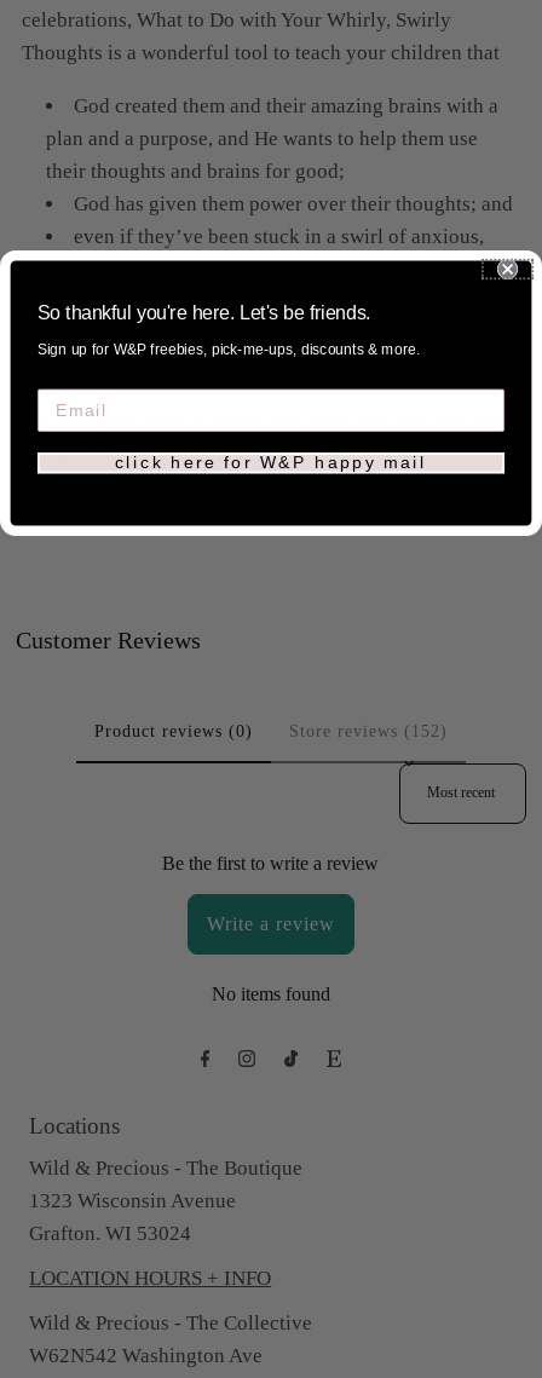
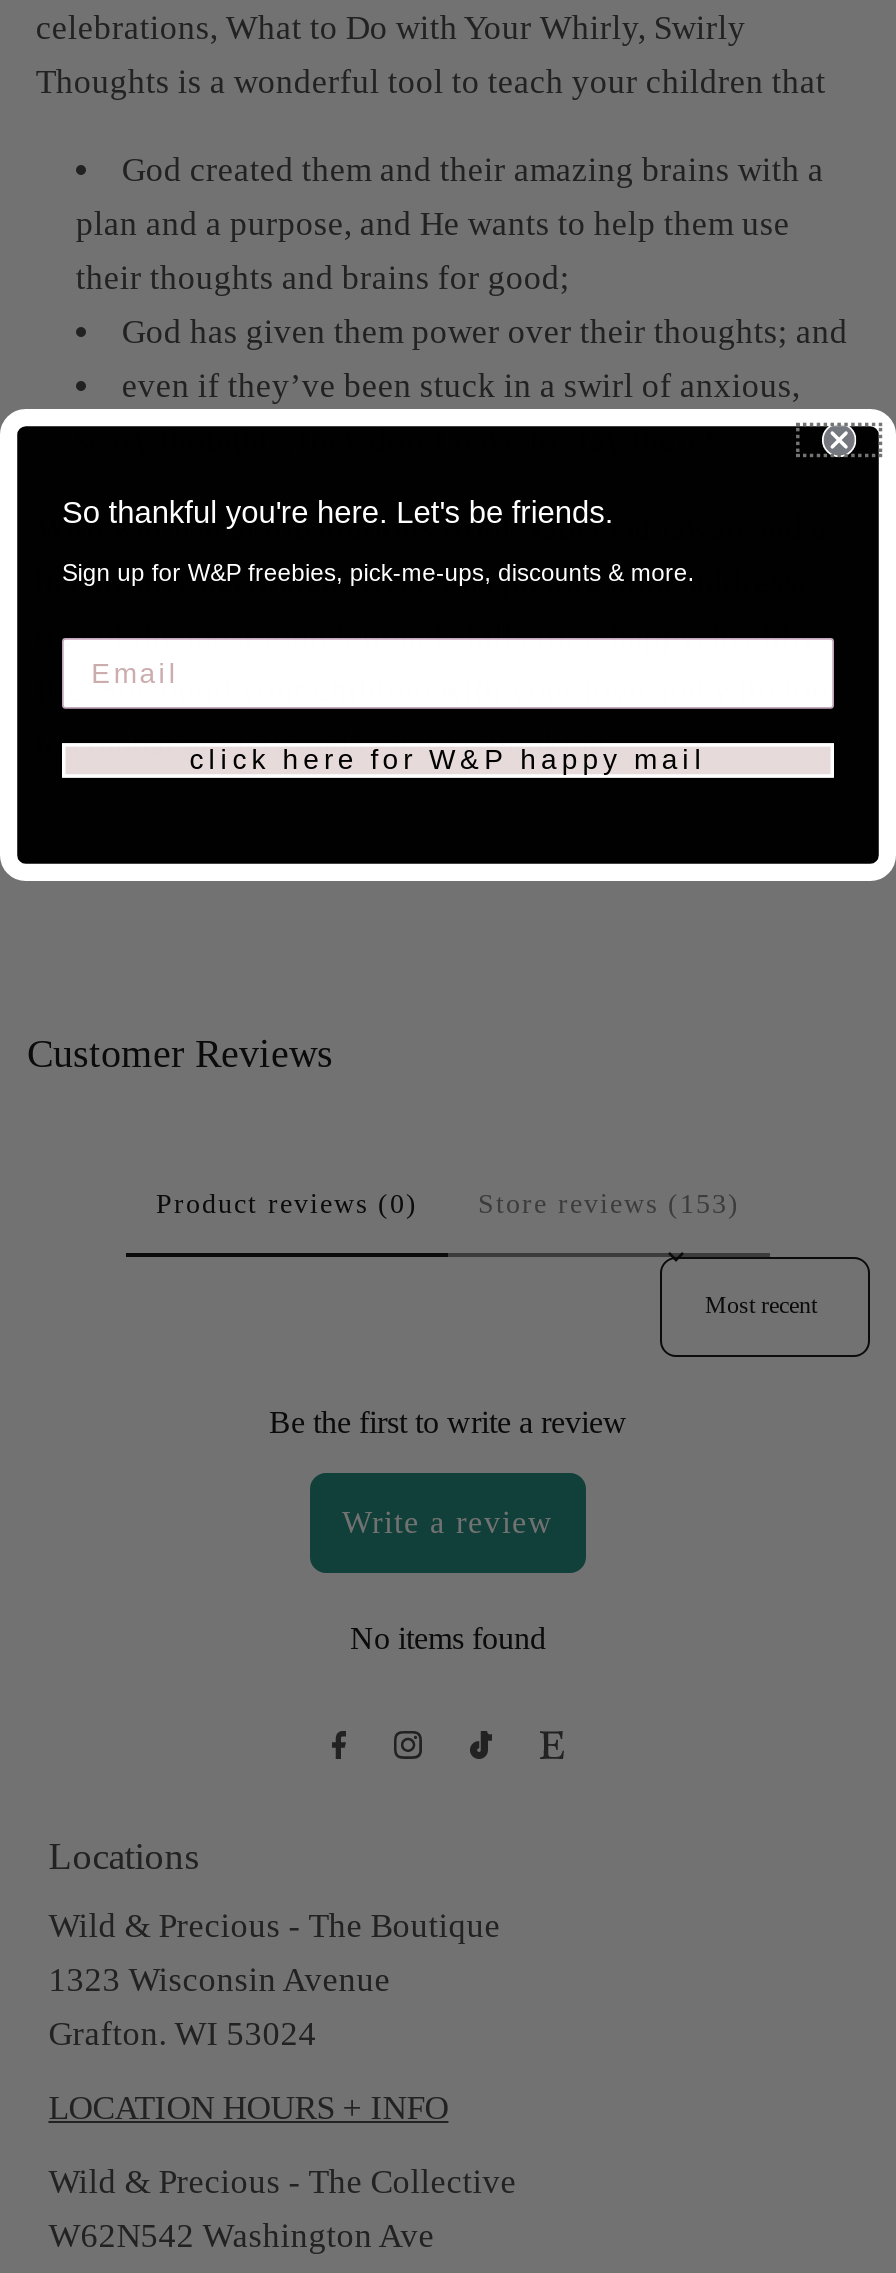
- Store reviews (152)
+ Store reviews (153)
